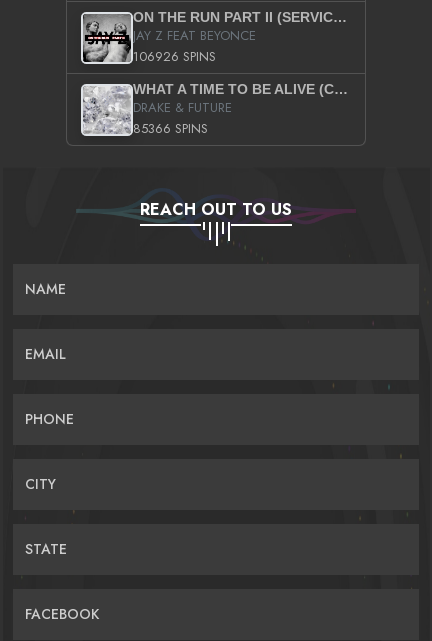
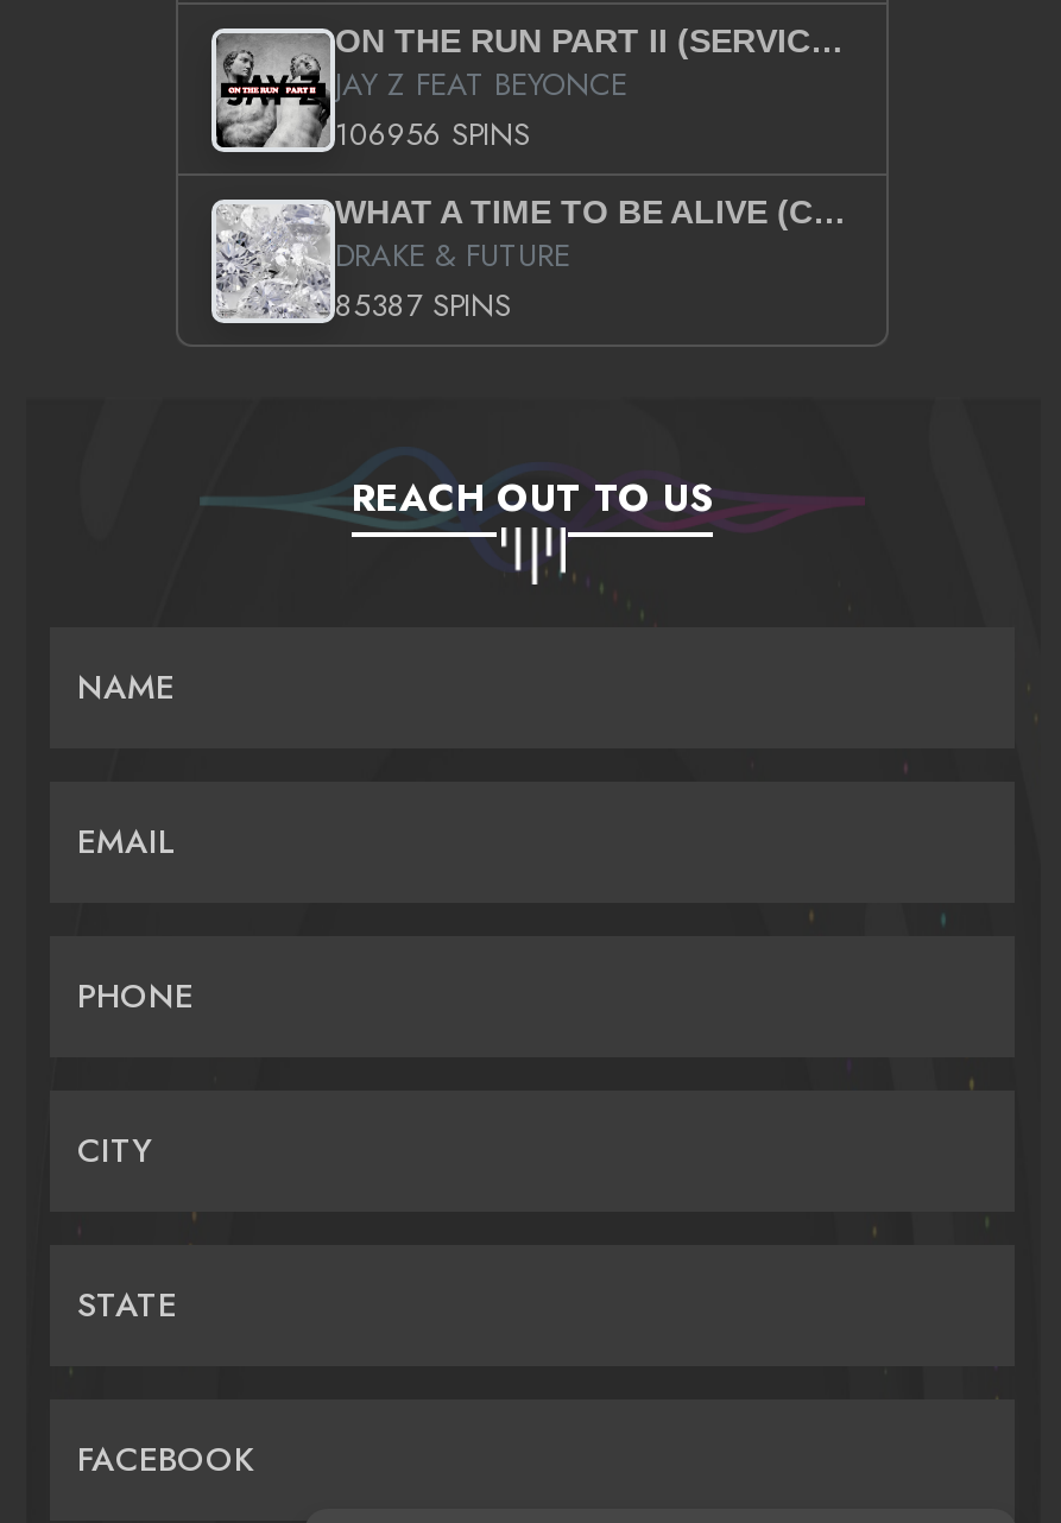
- 106926 SPINS
+ 106956 SPINS

- 85366 SPINS
+ 85387 SPINS
